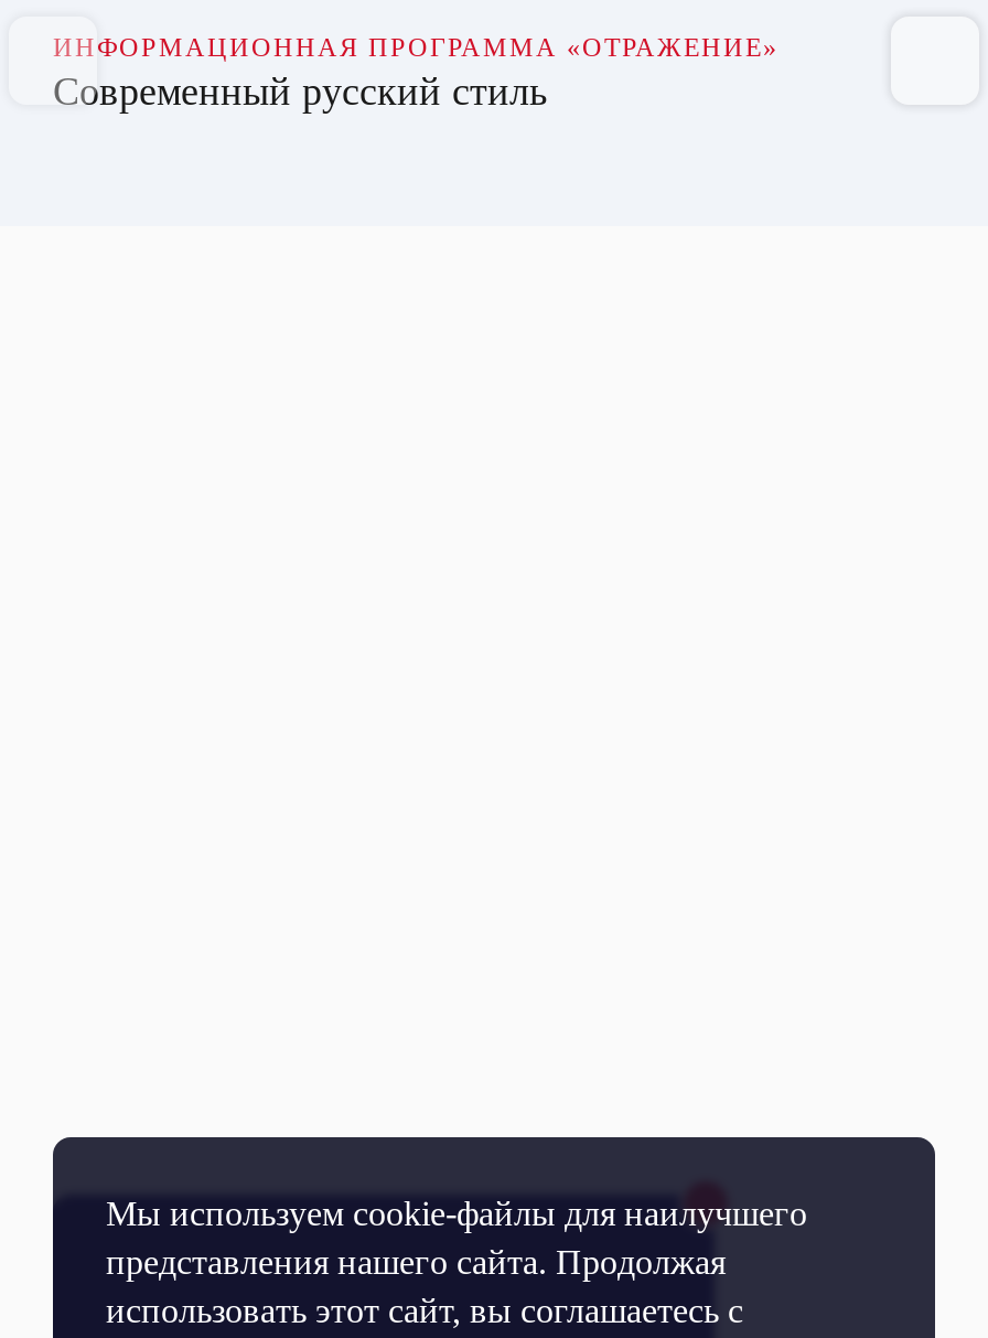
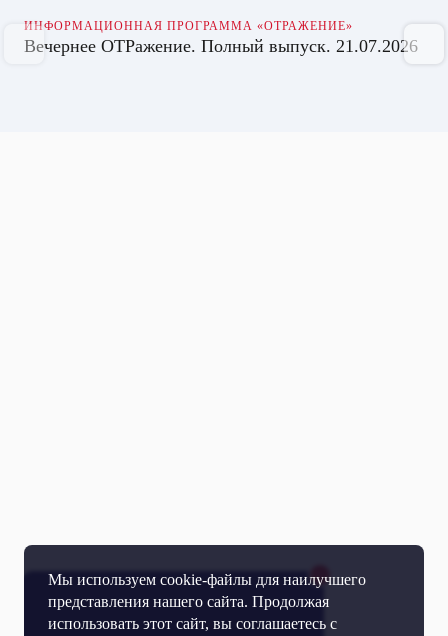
- Современный русский стиль
+ Вечернее ОТРажение. Полный выпуск. 21.07.2026
